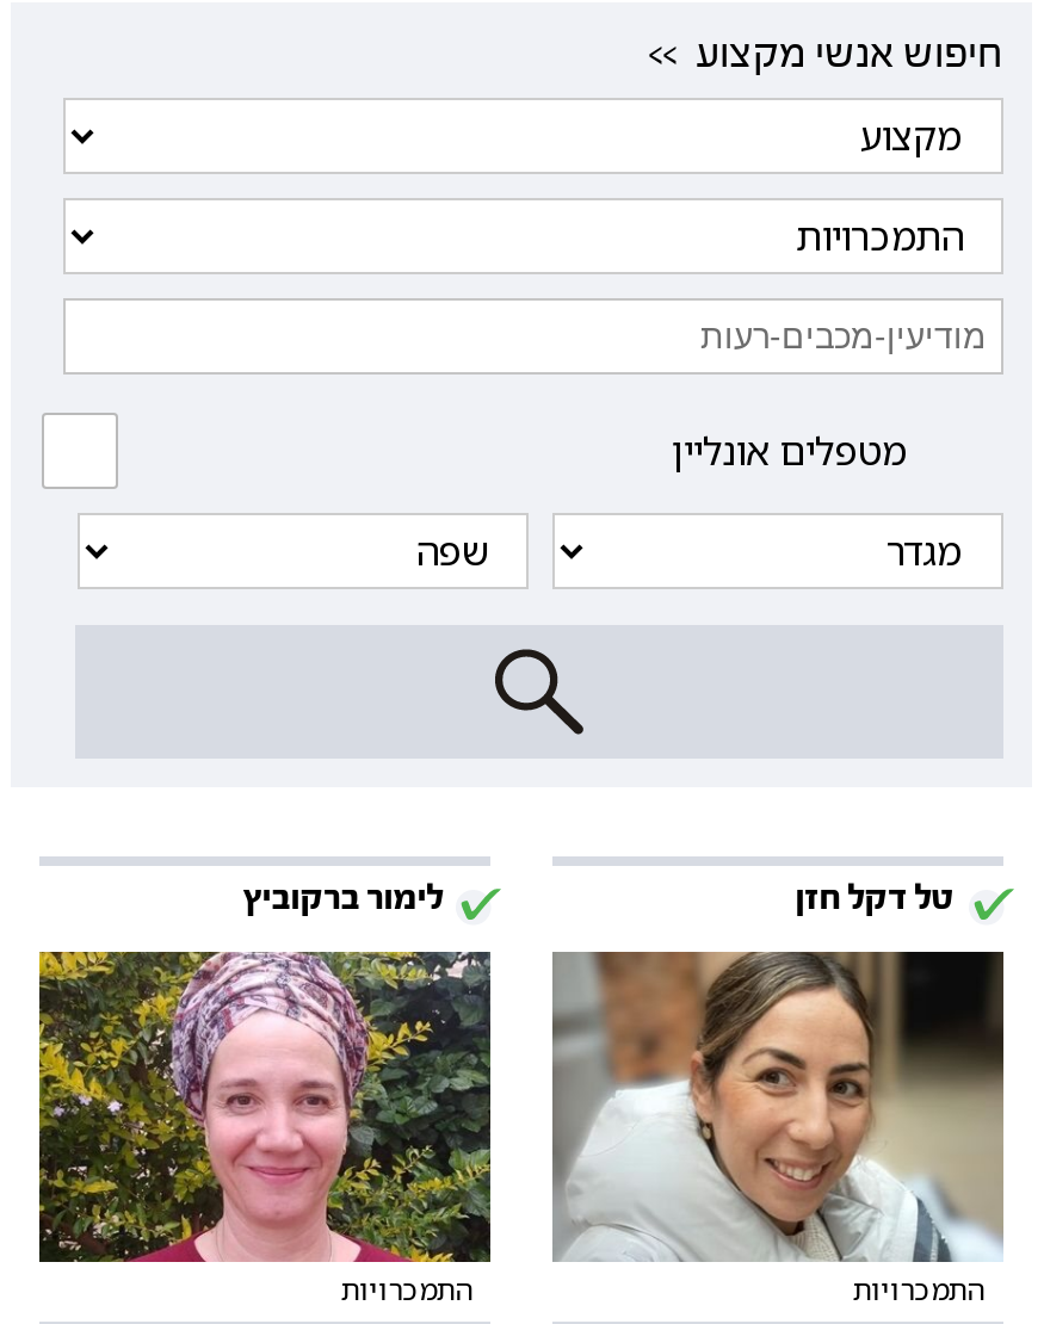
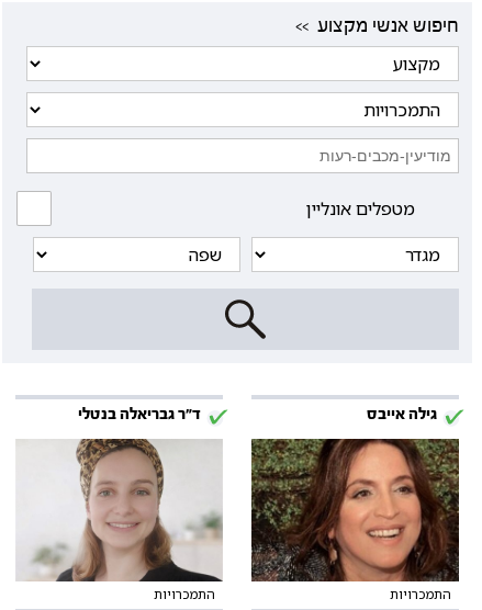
- לימור ברקוביץ
+ ד"ר גבריאלה בנטלי

- טל דקל חזן
+ גילה אייבס

- [image]
+ [image]

- [image]
+ [image]
